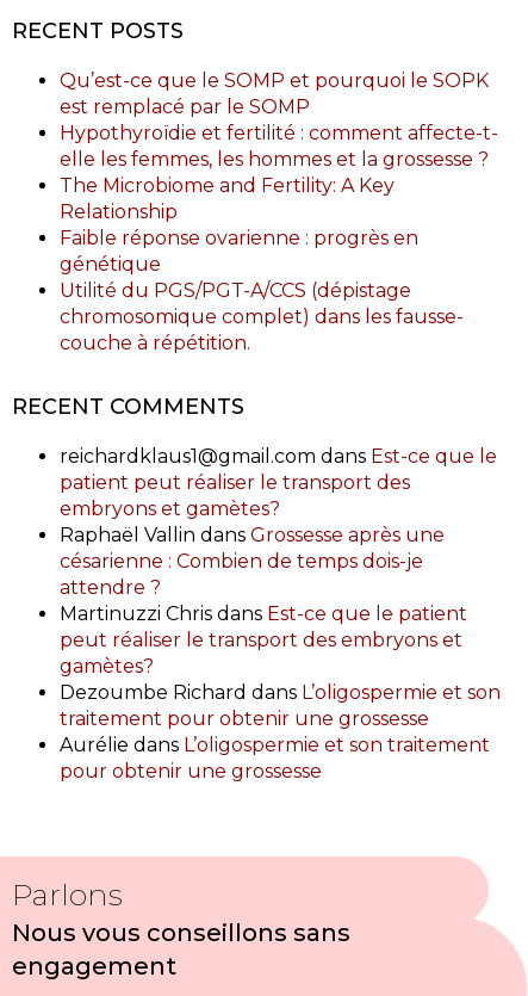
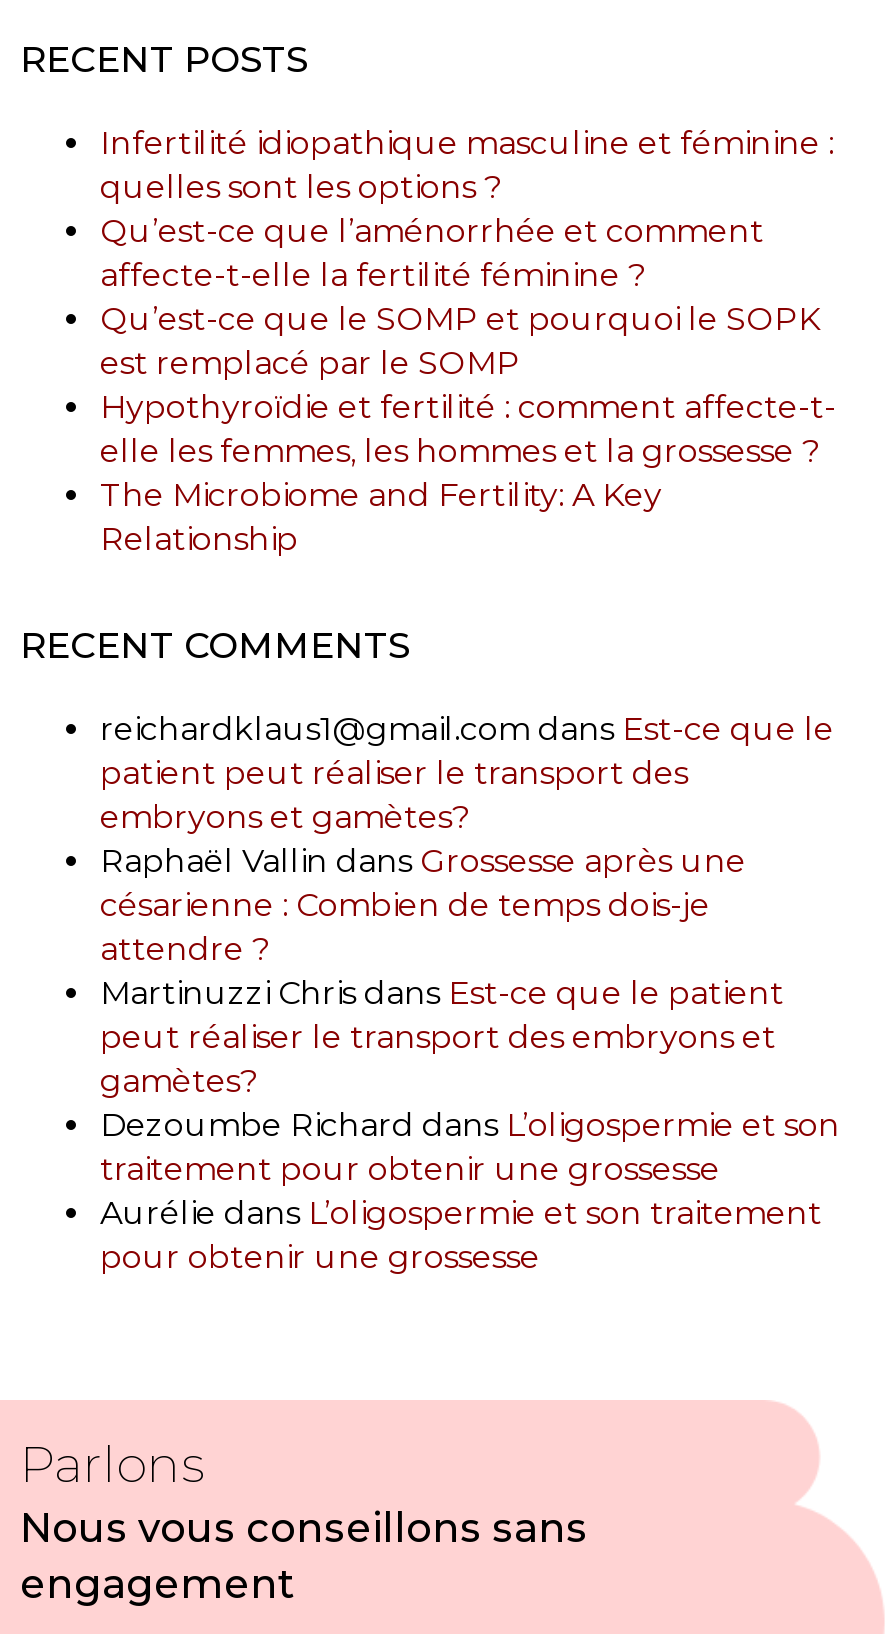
+ Infertilité idiopathique masculine et féminine :
+ quelles sont les options ?
+ Qu’est-ce que l’aménorrhée et comment
+ affecte-t-elle la fertilité féminine ?

moved down: Qu’est-ce que le SOMP et pourquoi le SOPK | est remplacé par le SOMP | Hypothyroïdie et fertilité : comment affecte-t- | elle les femmes, les hommes et la grossesse ? | The Microbiome and Fertility: A Key | Relationship

- Faible réponse ovarienne : progrès en
- génétique
- Utilité du PGS/PGT-A/CCS (dépistage
- chromosomique complet) dans les fausse-
- couche à répétition.
